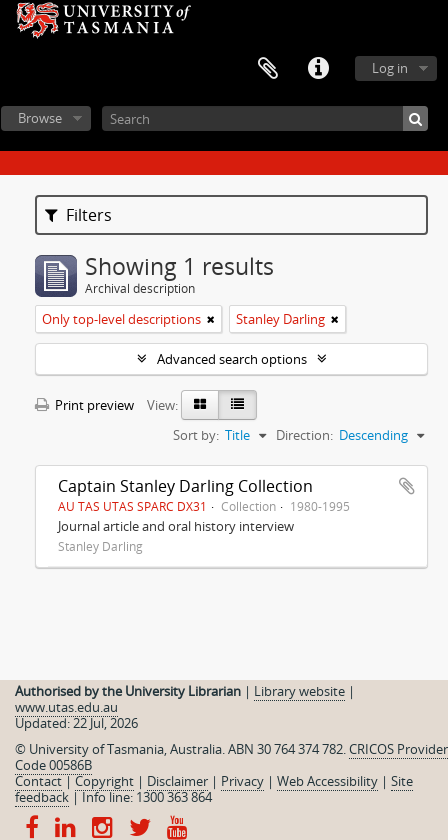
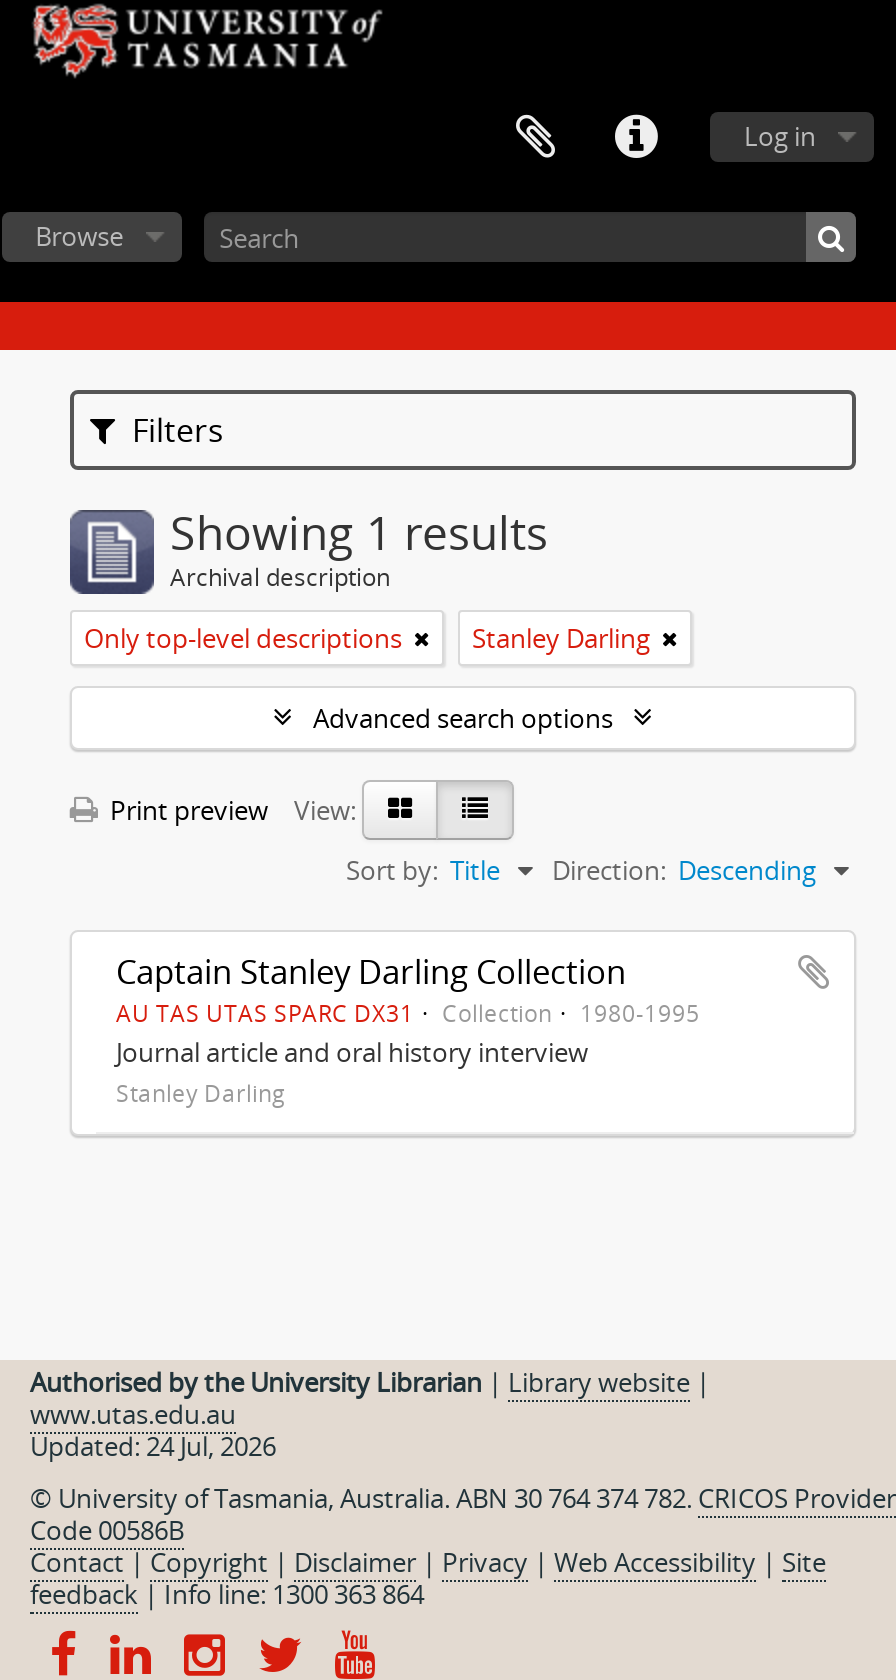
- Updated: 22 Jul, 2026
+ Updated: 24 Jul, 2026
